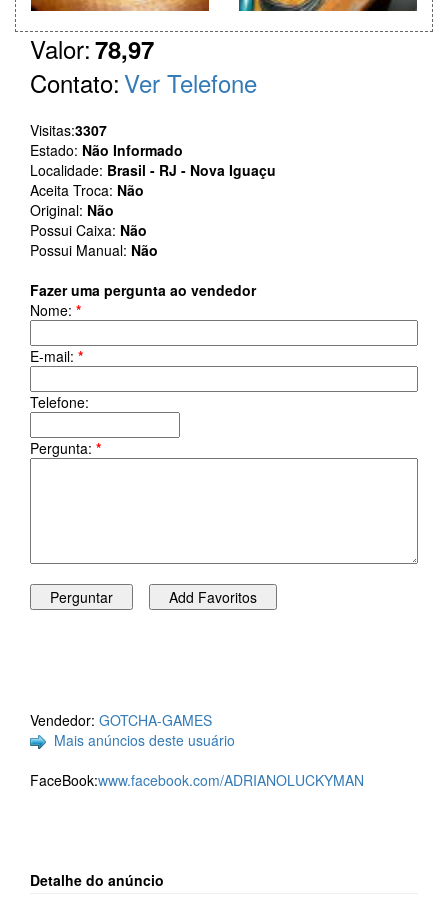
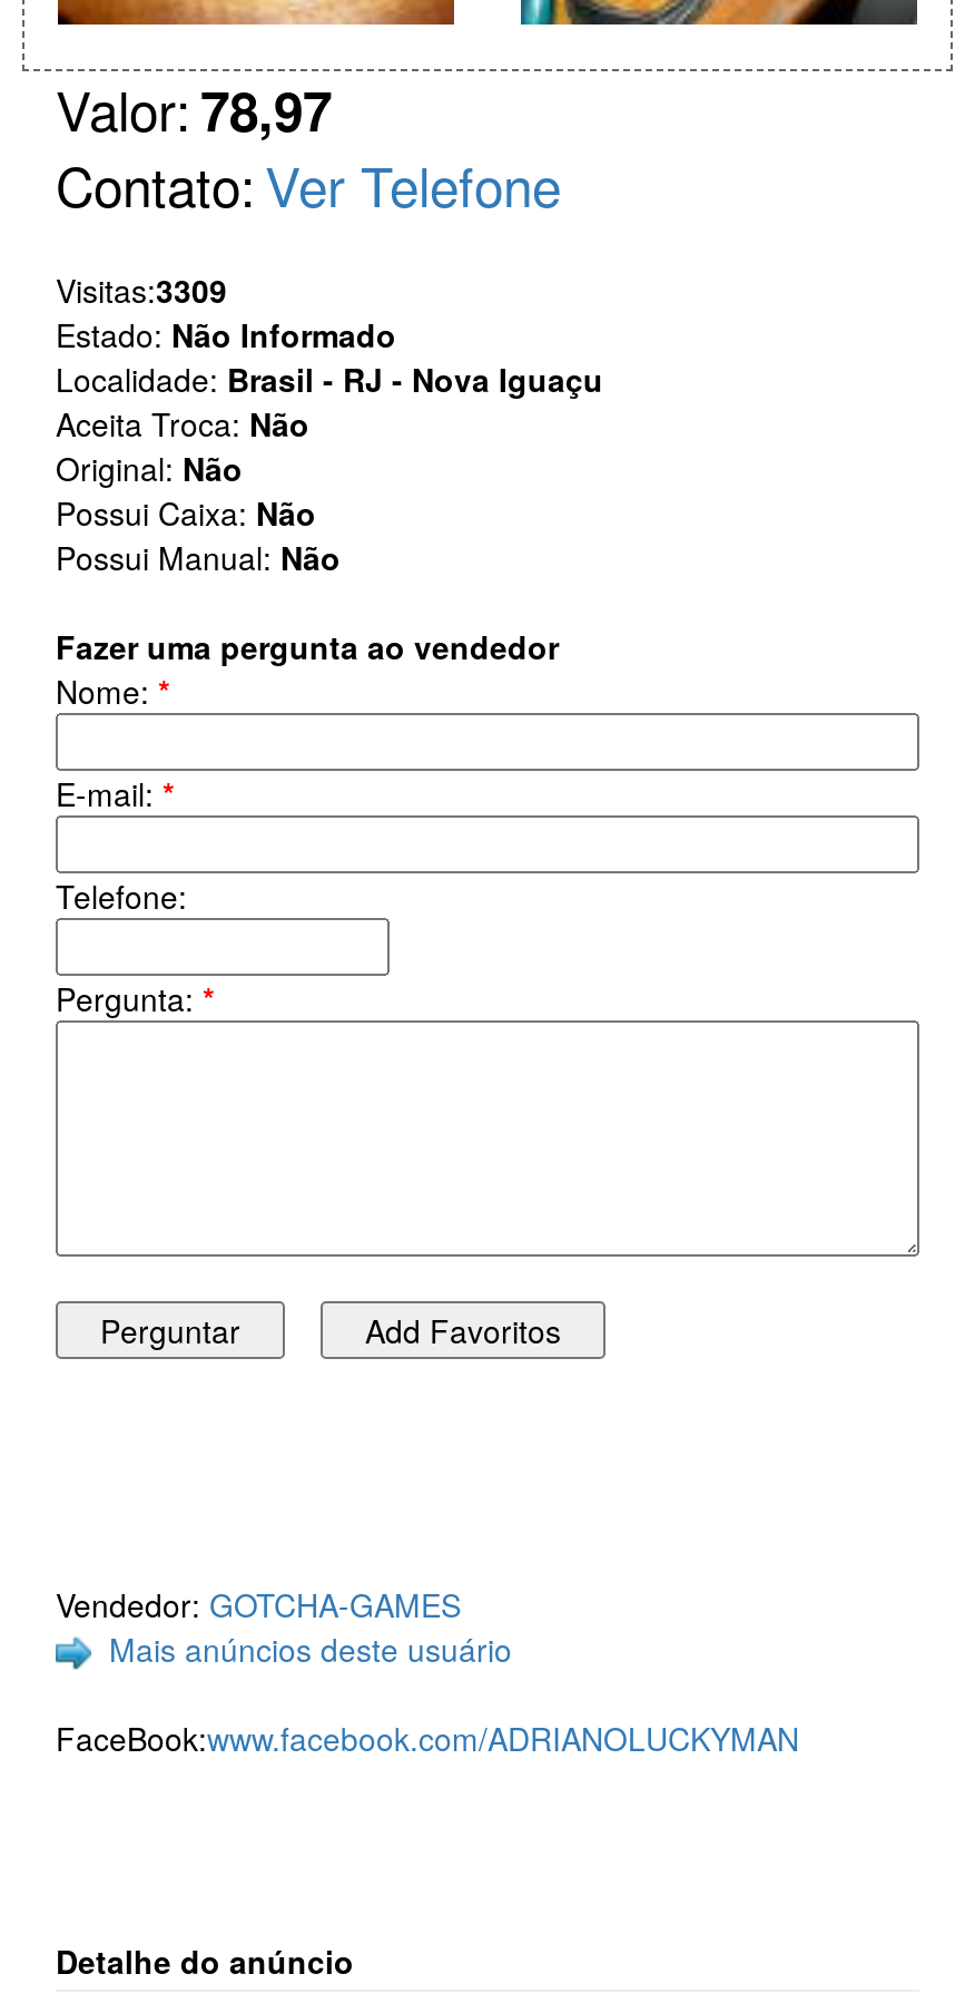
- Visitas:3307
+ Visitas:3309
